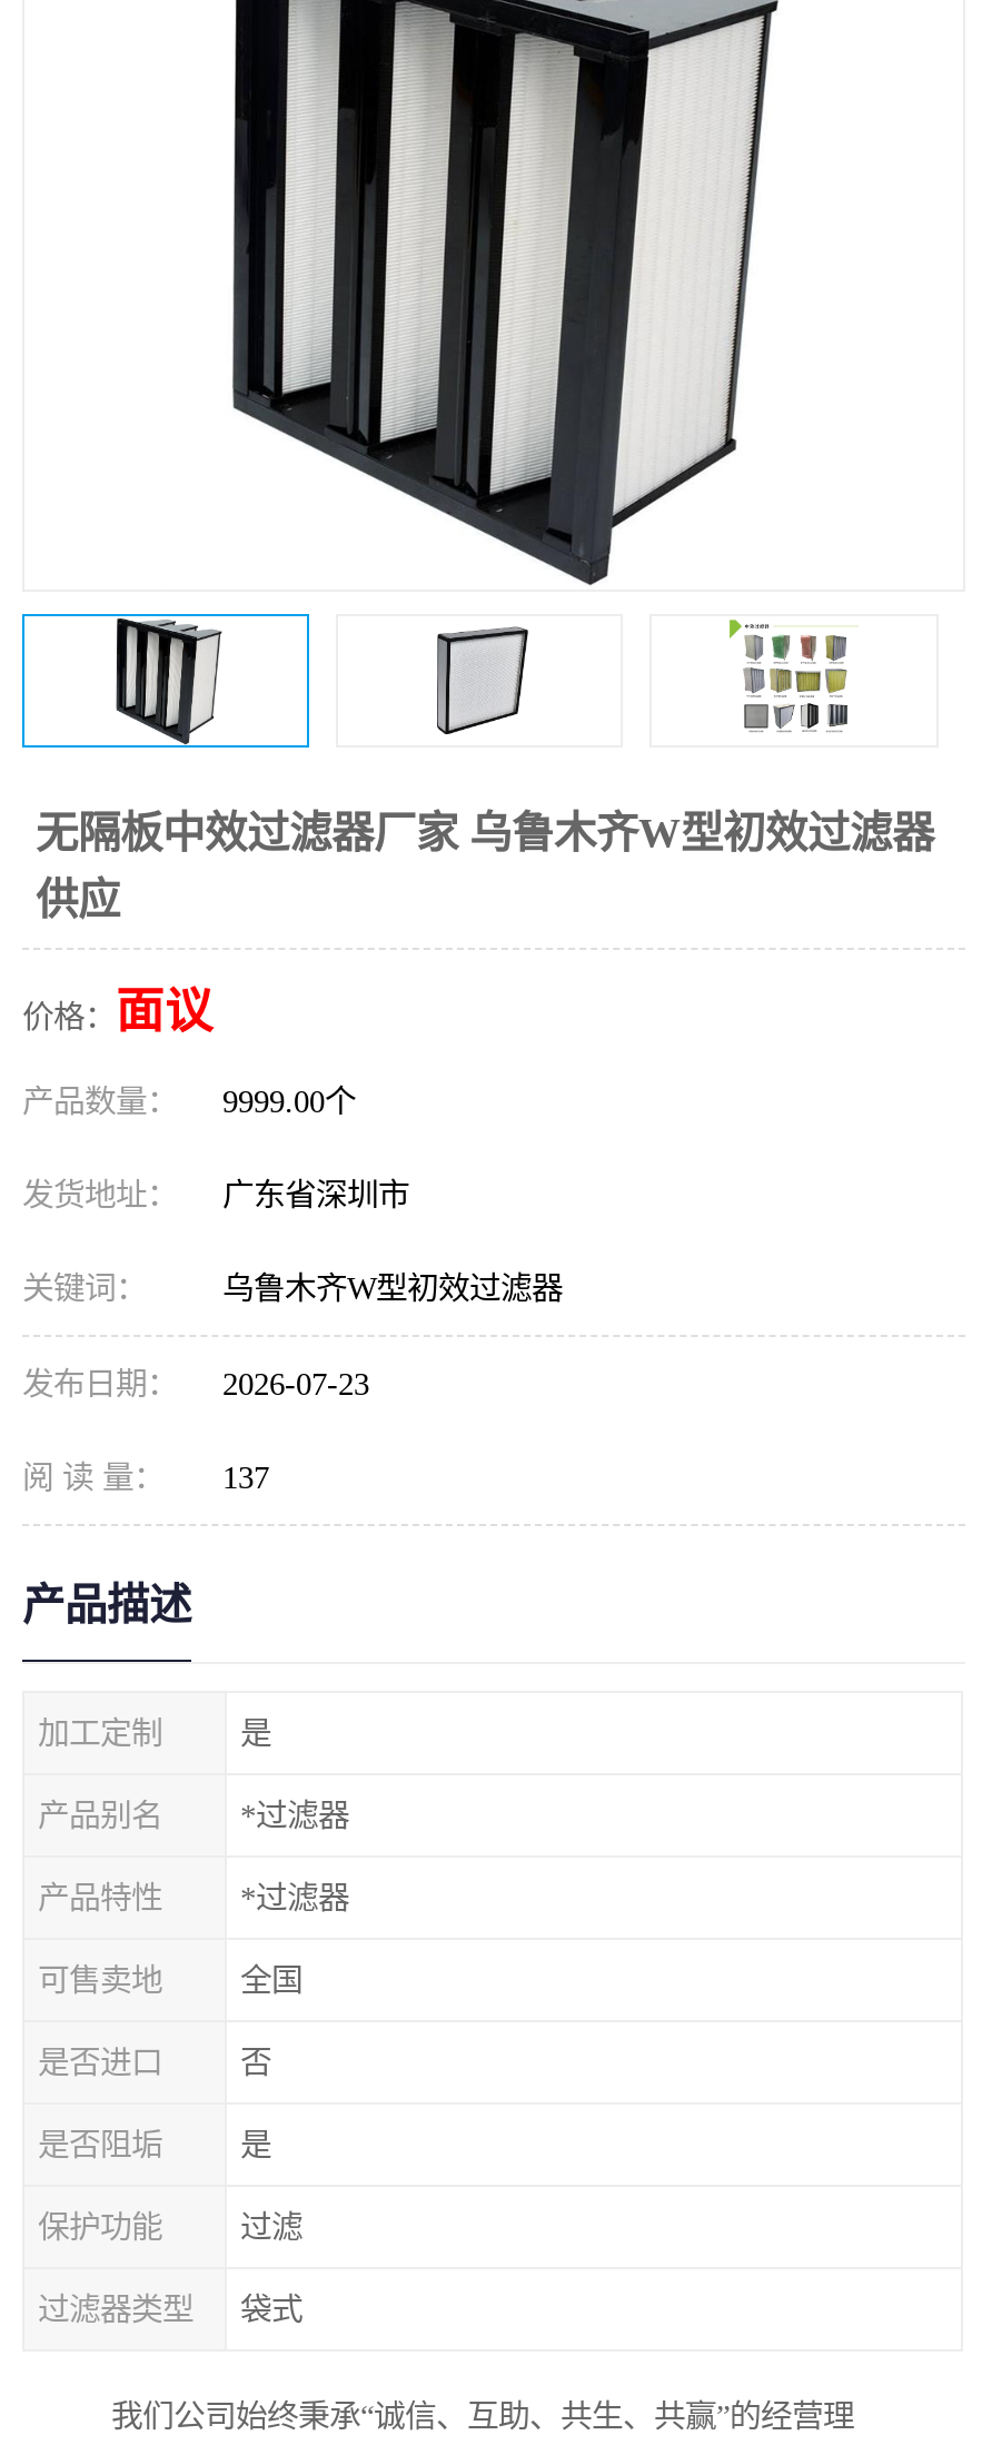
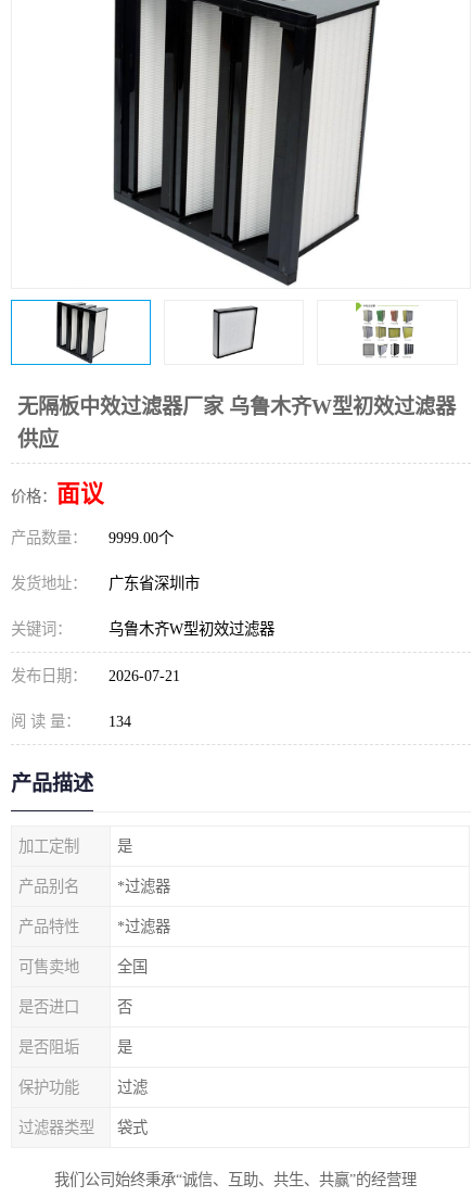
- 发布日期： 2026-07-23
+ 发布日期： 2026-07-21

- 阅 读 量： 137
+ 阅 读 量： 134
